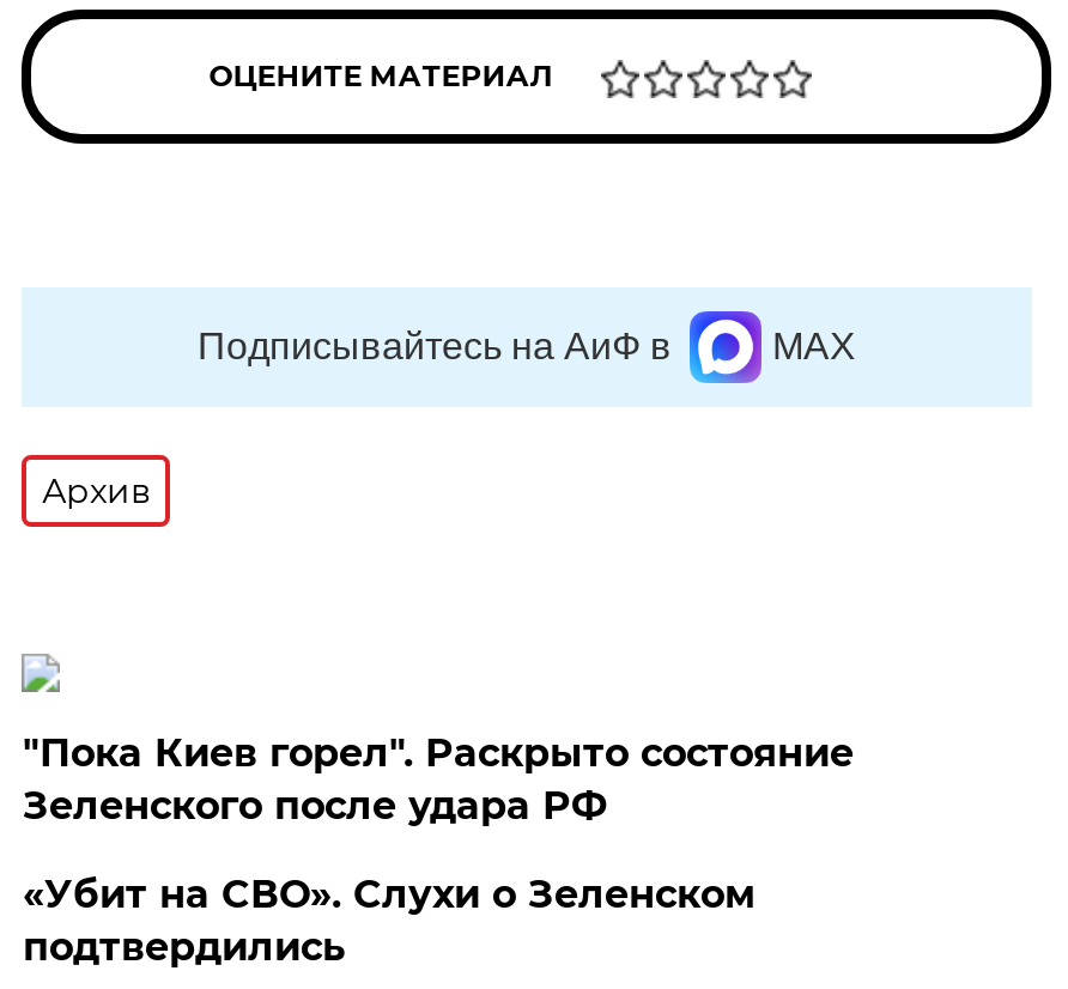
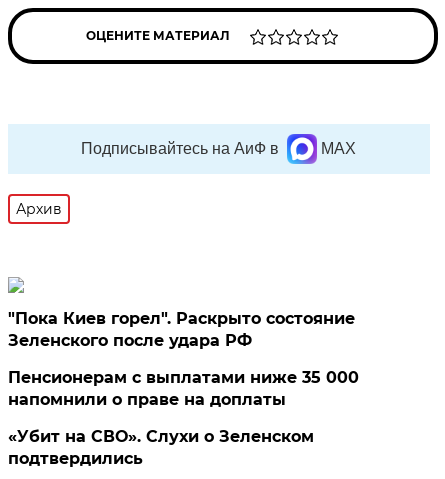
+ Пенсионерам с выплатами ниже 35 000
+ напомнили о праве на доплаты
